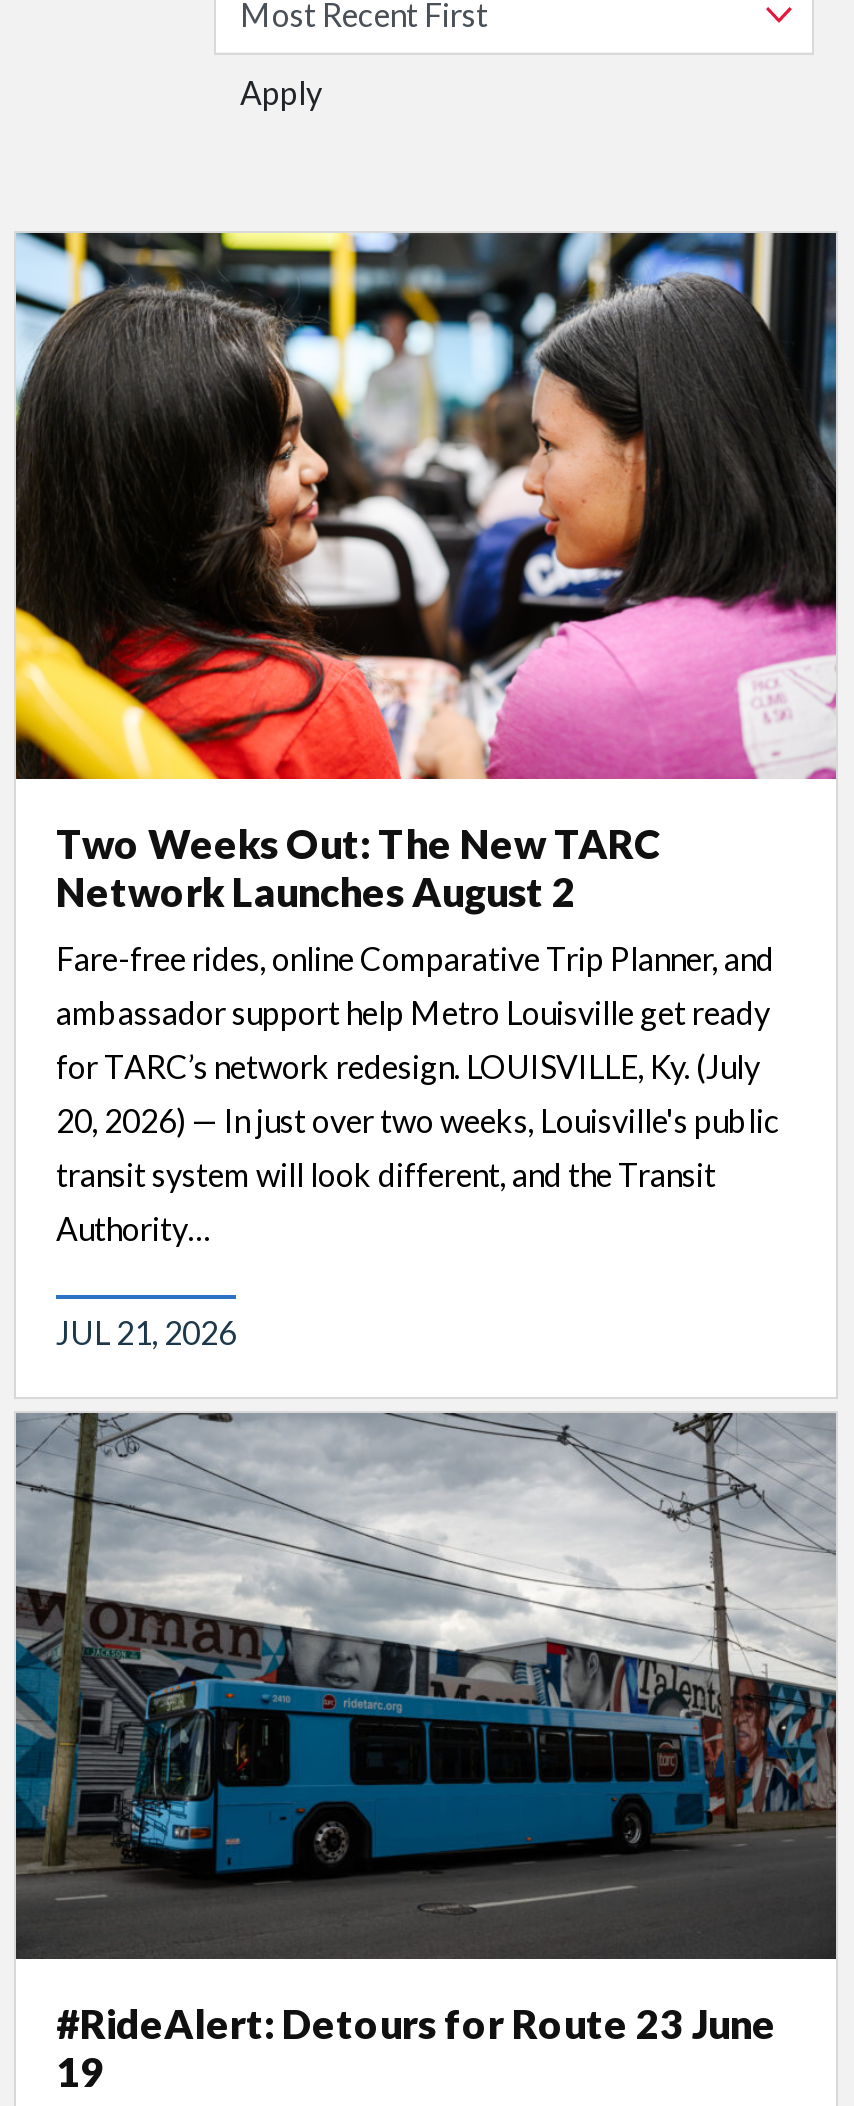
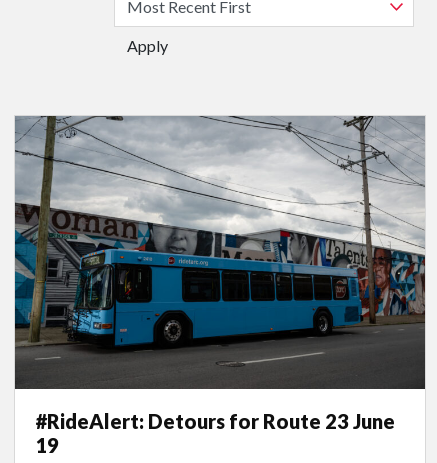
- [image]
- Two Weeks Out: The New TARC
- Network Launches August 2
- Fare-free rides, online Comparative Trip Planner, and
- ambassador support help Metro Louisville get ready
- for TARC’s network redesign. LOUISVILLE, Ky. (July
- 20, 2026) — In just over two weeks, Louisville's public
- transit system will look different, and the Transit
- Authority…
- JUL 21, 2026
